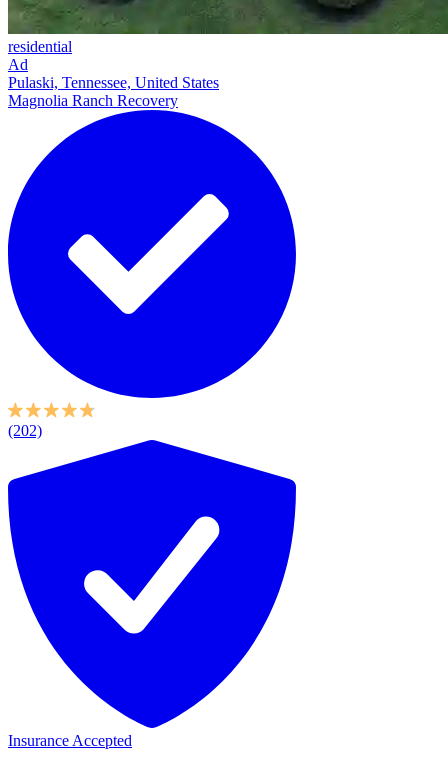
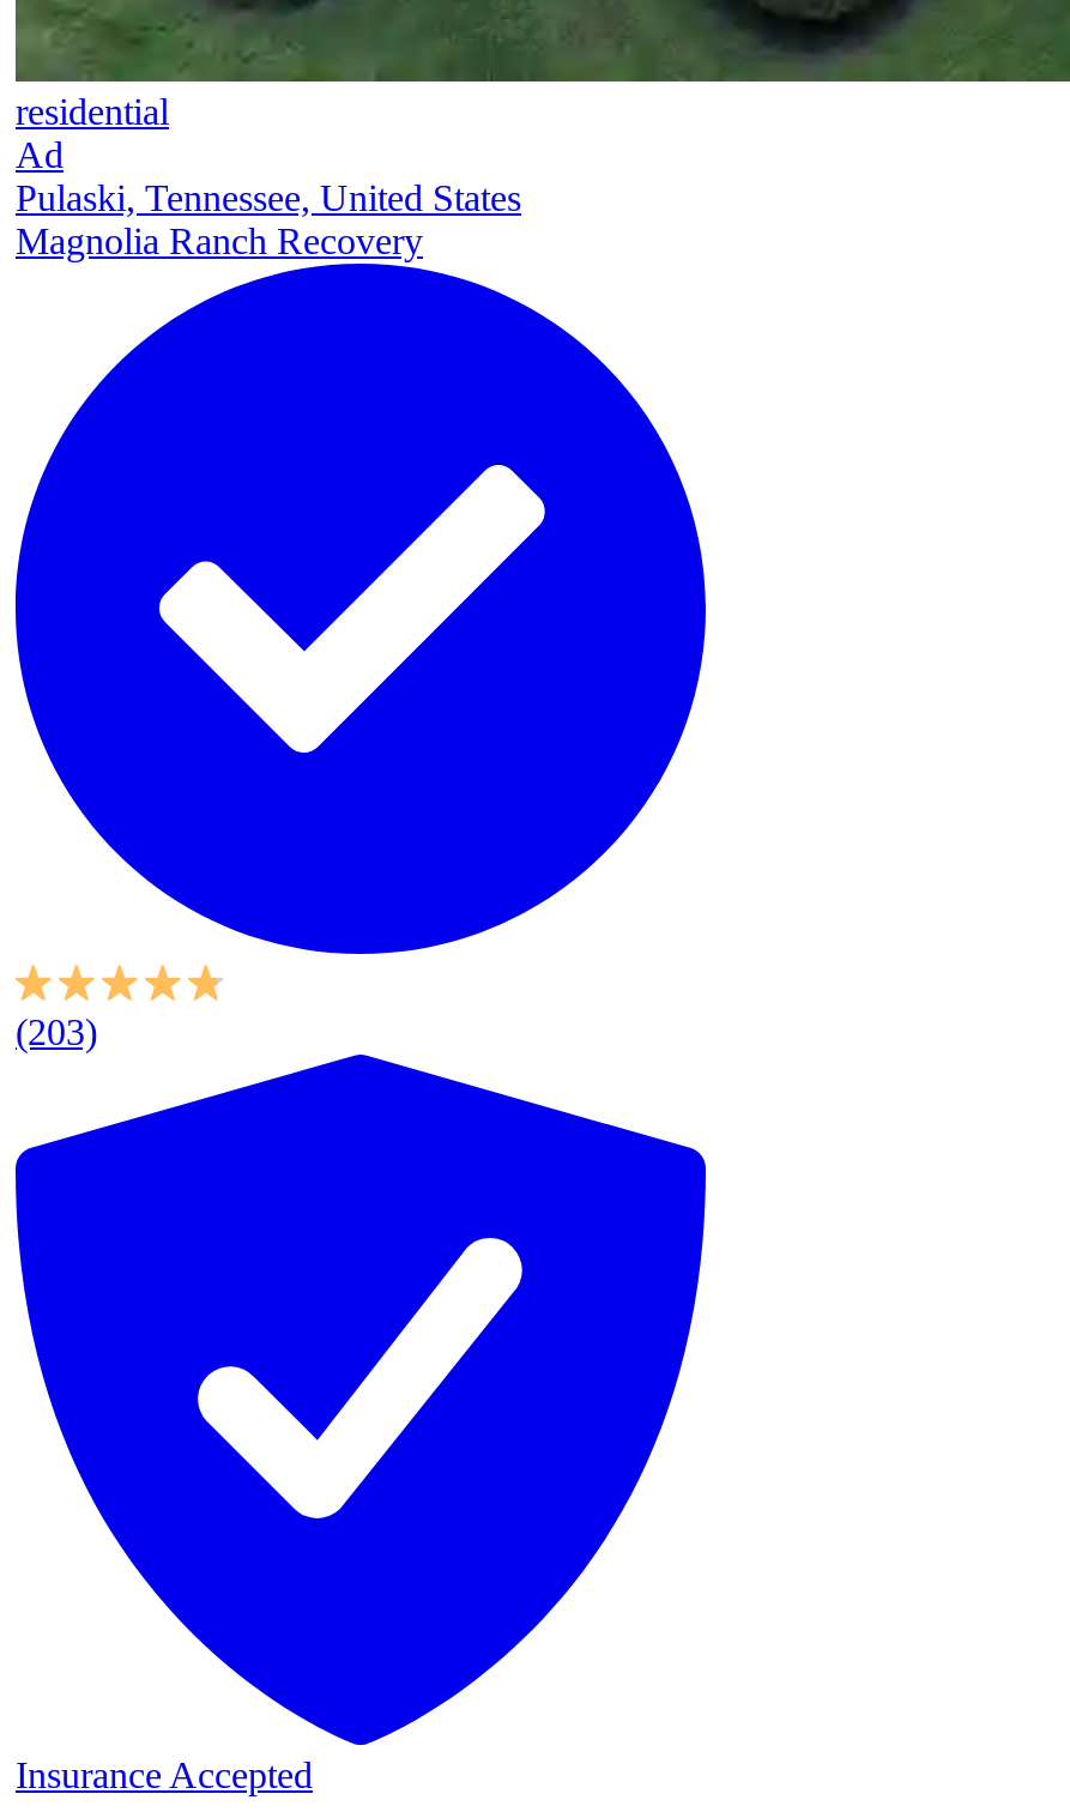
- (202)
+ (203)
